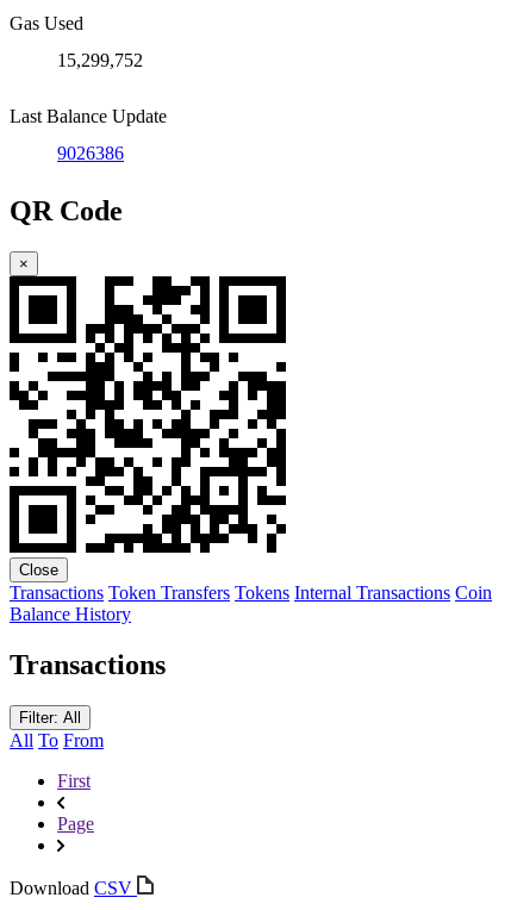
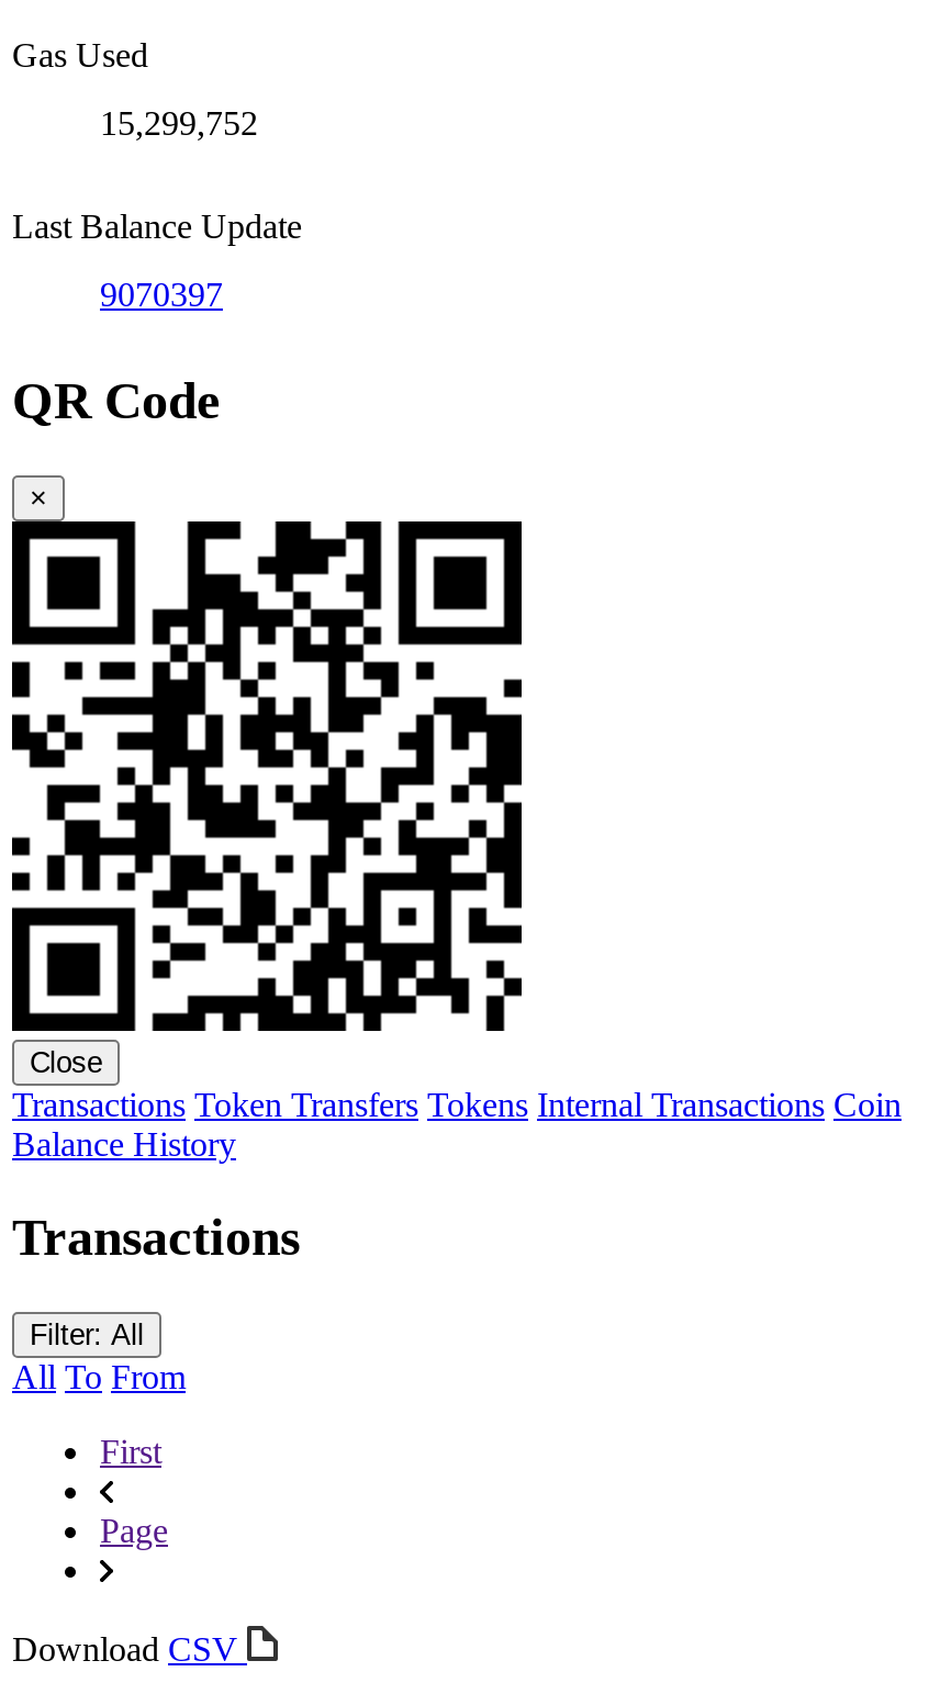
- 9026386
+ 9070397
